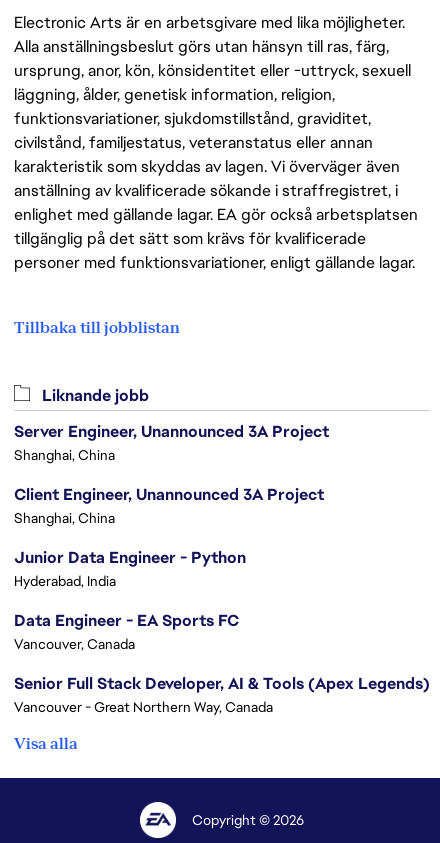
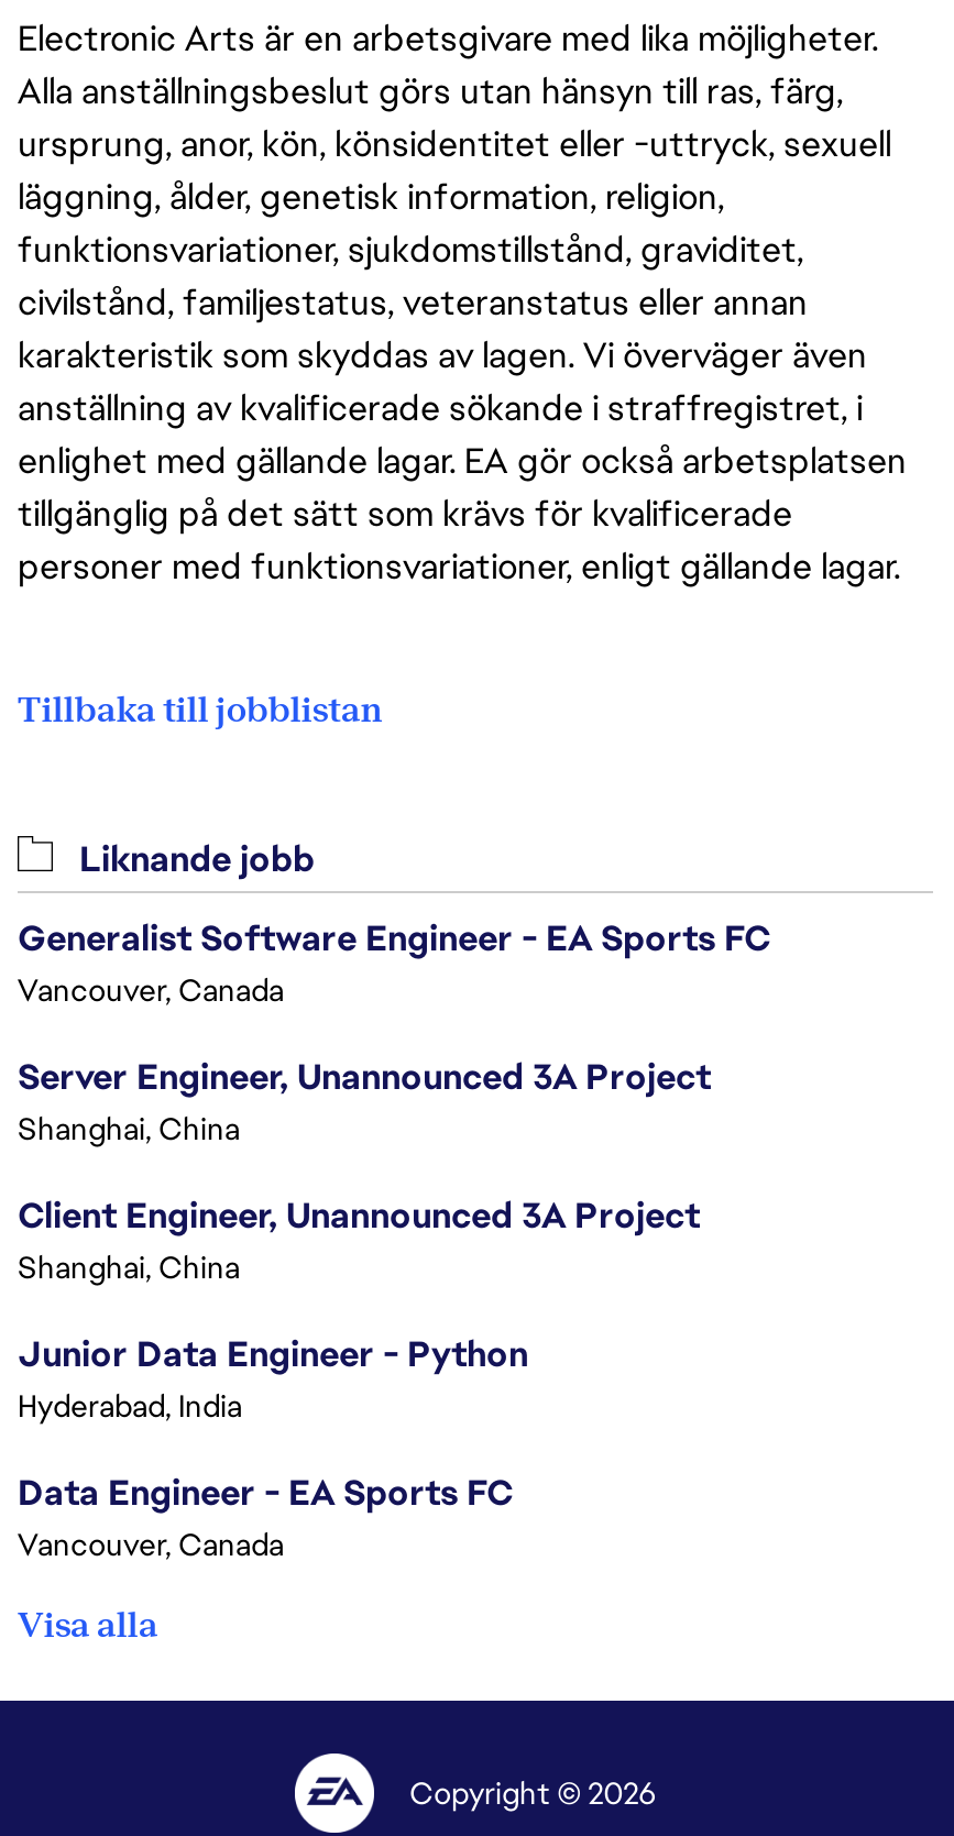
+ Generalist Software Engineer - EA Sports FC
+ Vancouver, Canada

moved down: Server Engineer, Unannounced 3A Project | Shanghai, China | Client Engineer, Unannounced 3A Project | Shanghai, China | Junior Data Engineer - Python | Hyderabad, India | Data Engineer - EA Sports FC | Vancouver, Canada

- Senior Full Stack Developer, AI & Tools (Apex Legends)
- Vancouver - Great Northern Way, Canada
